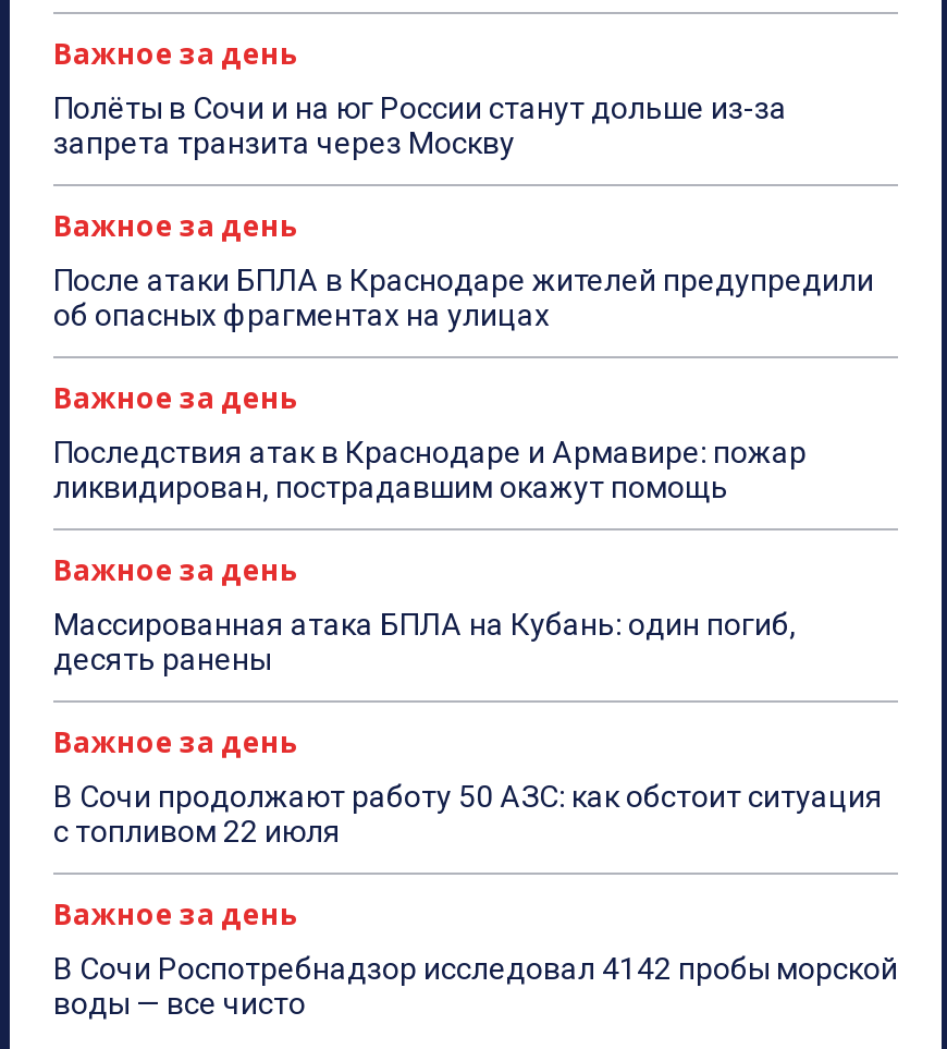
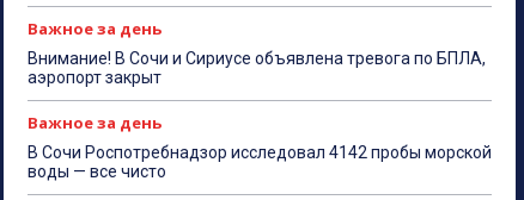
- Полёты в Сочи и на юг России станут дольше из-за
- запрета транзита через Москву
- Важное за день
- После атаки БПЛА в Краснодаре жителей предупредили
- об опасных фрагментах на улицах
- Важное за день
- Последствия атак в Краснодаре и Армавире: пожар
- ликвидирован, пострадавшим окажут помощь
- Важное за день
- Массированная атака БПЛА на Кубань: один погиб,
- десять ранены
- Важное за день
- В Сочи продолжают работу 50 АЗС: как обстоит ситуация
- с топливом 22 июля
+ Внимание! В Сочи и Сириусе объявлена тревога по БПЛА,
+ аэропорт закрыт
